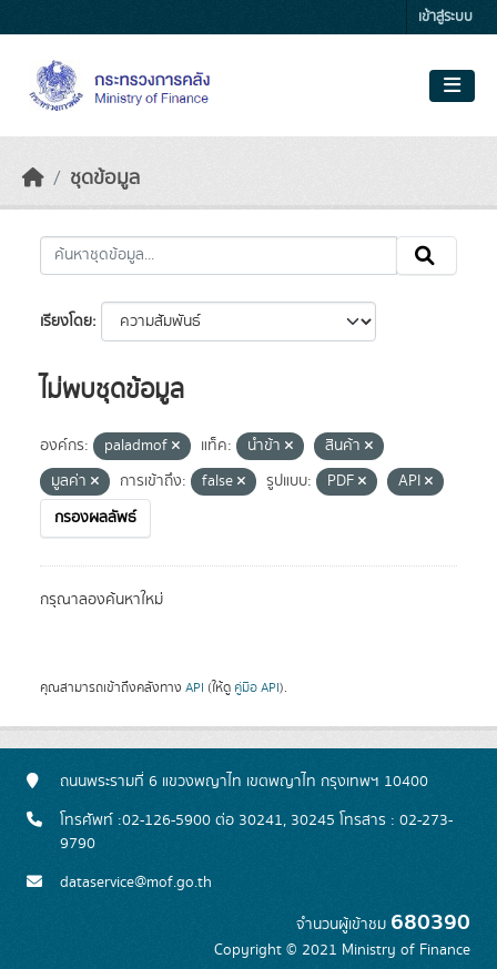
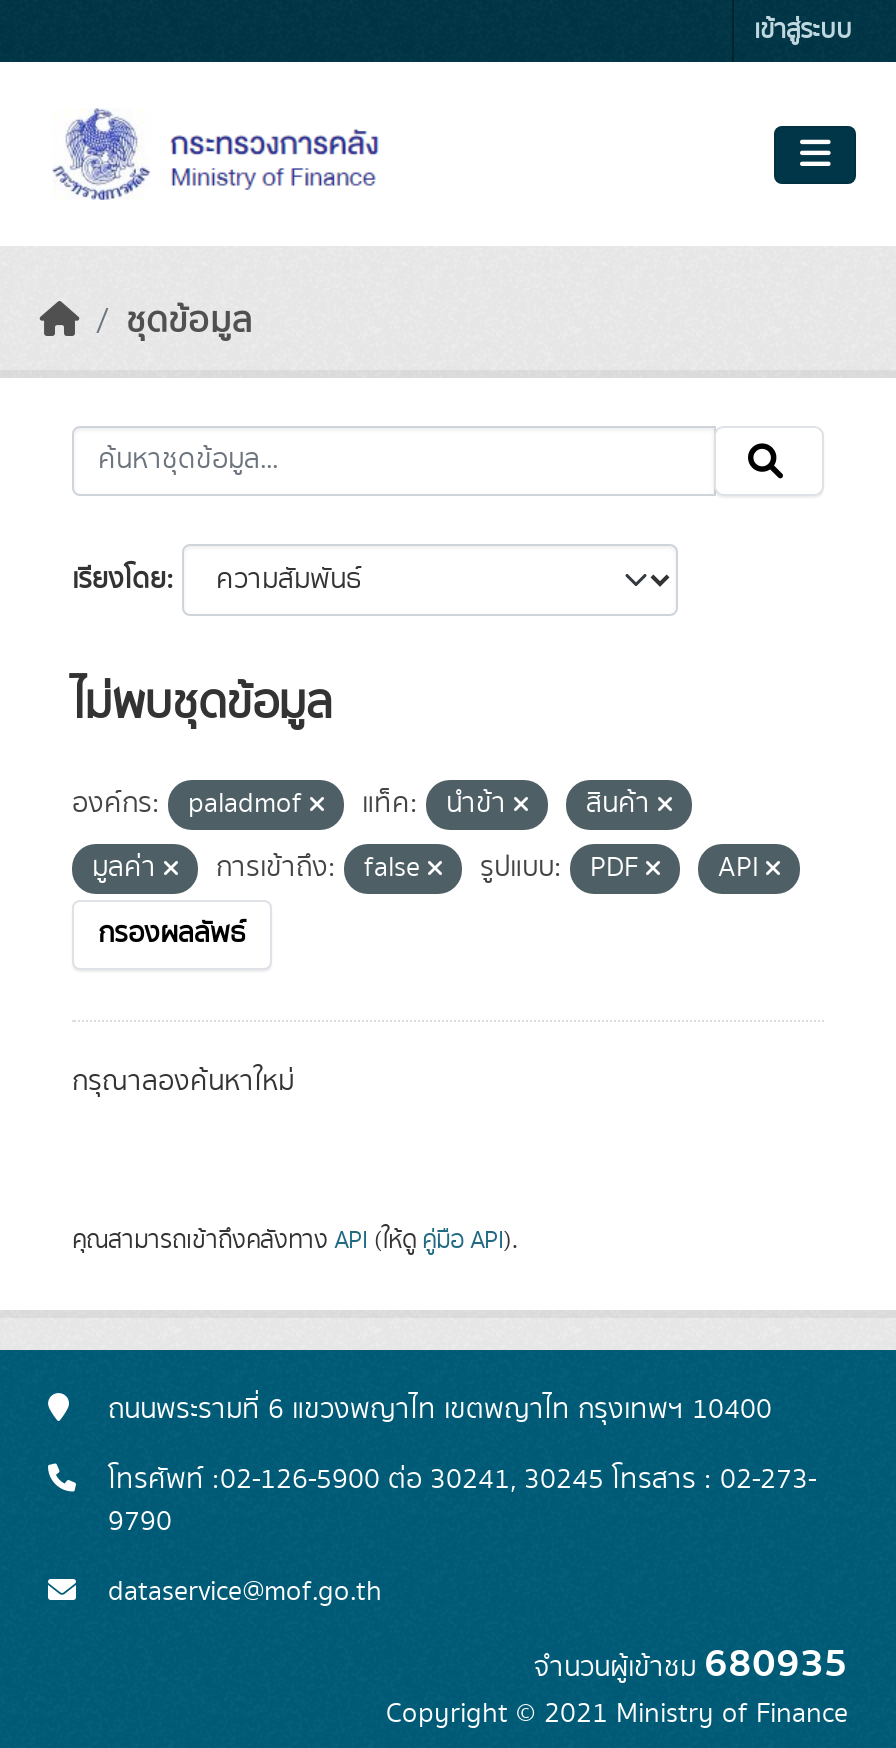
- จำนวนผู้เข้าชม680390
+ จำนวนผู้เข้าชม680935
